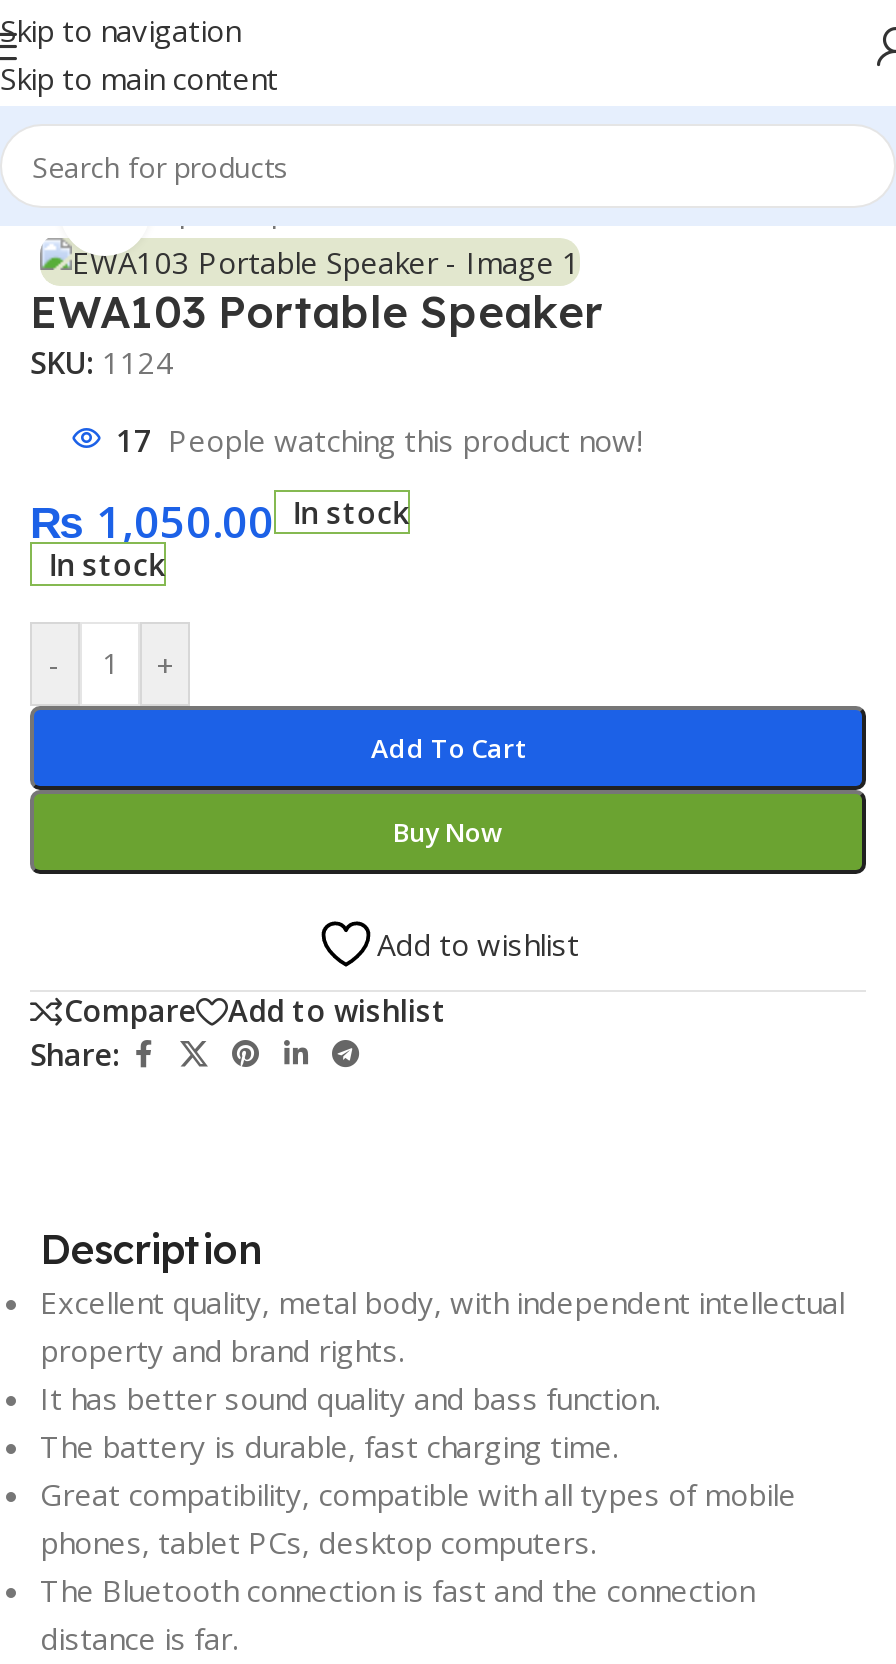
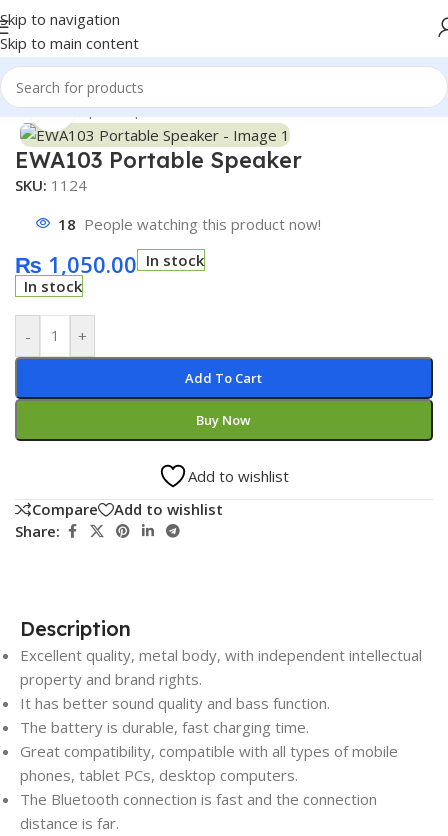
- 17 People watching this product now!
+ 18 People watching this product now!
